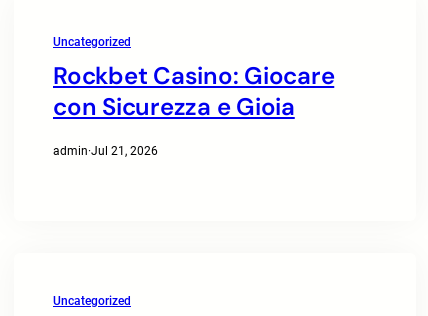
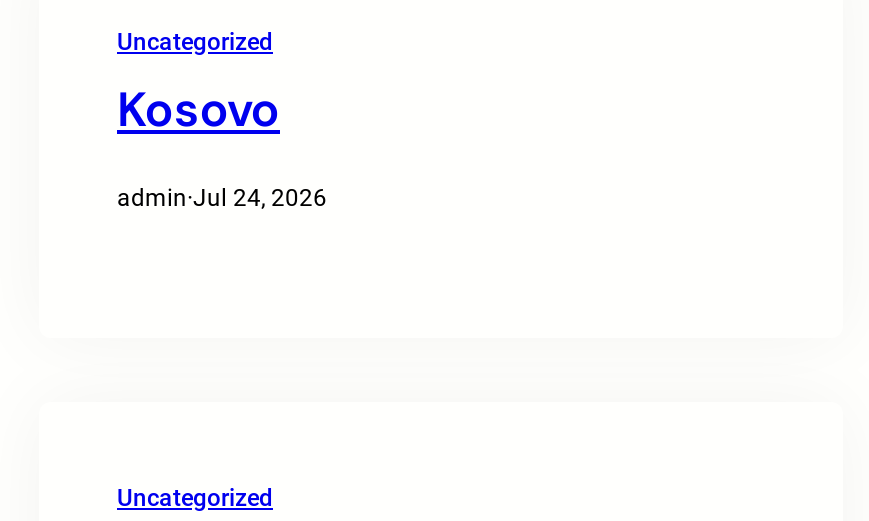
- Rockbet Casino: Giocare
- con Sicurezza e Gioia
+ Kosovo

- admin·Jul 21, 2026
+ admin·Jul 24, 2026
